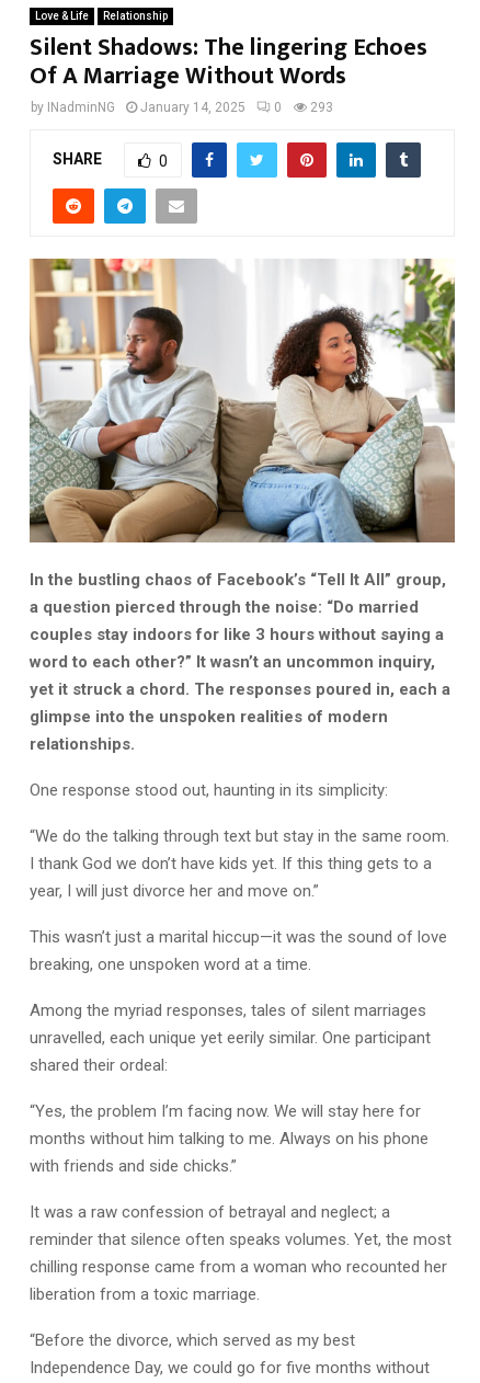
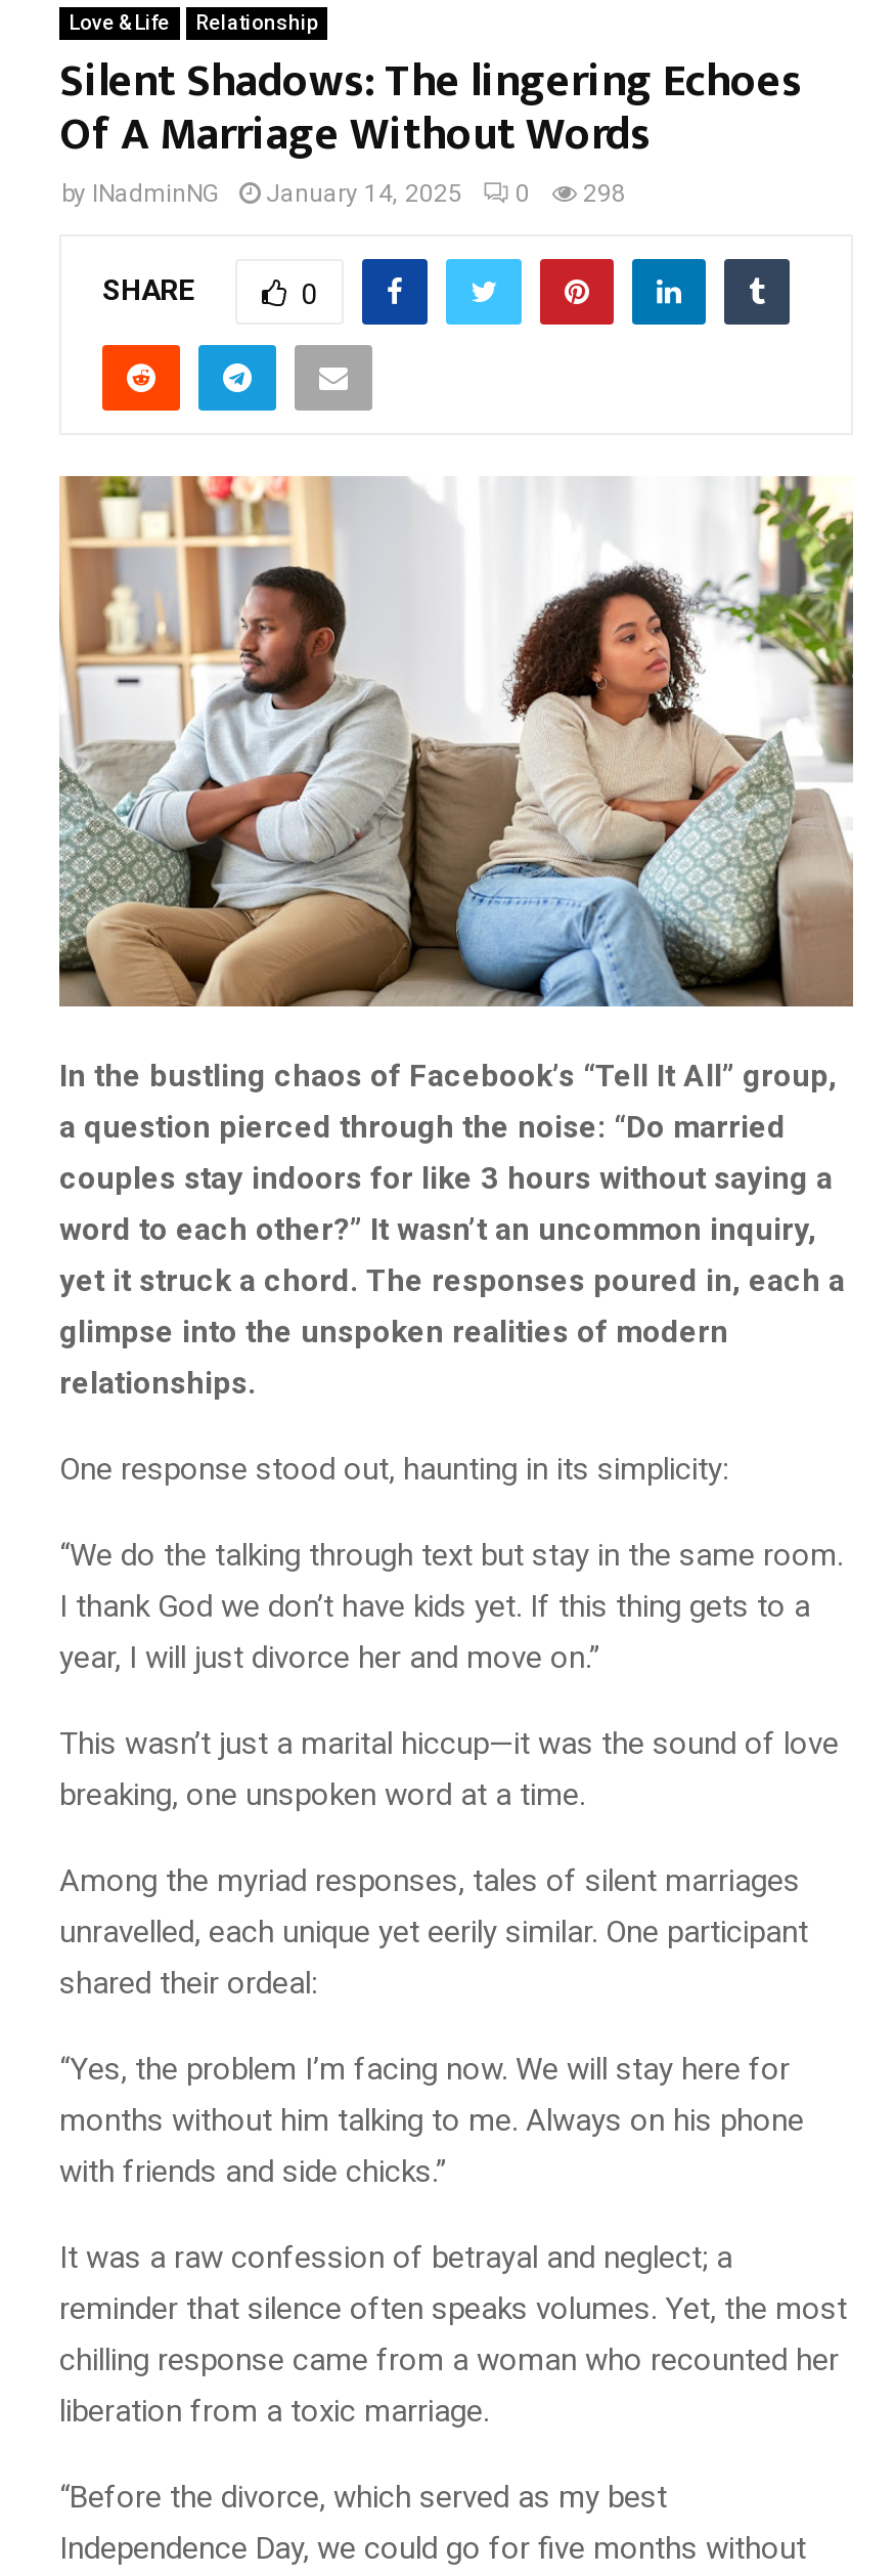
- by INadminNG January 14, 2025 0 293
+ by INadminNG January 14, 2025 0 298
